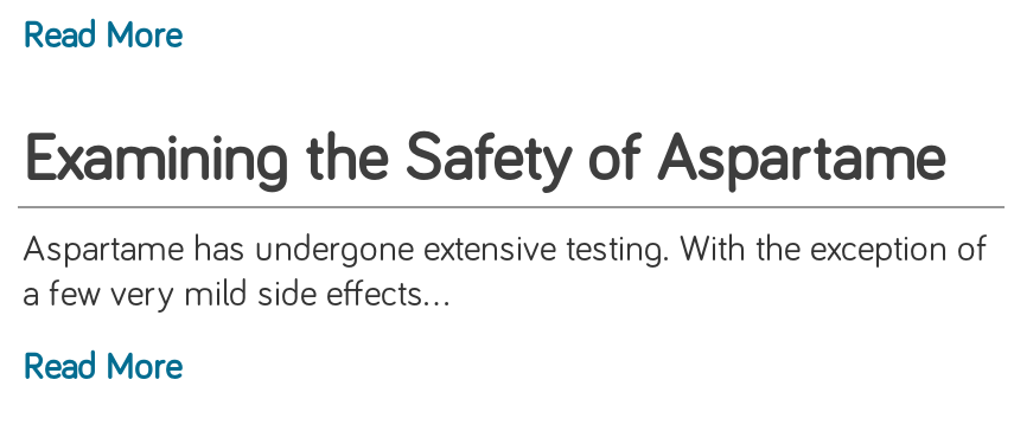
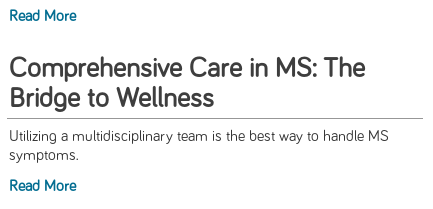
- Examining the Safety of Aspartame
+ Comprehensive Care in MS: The
+ Bridge to Wellness

- Aspartame has undergone extensive testing. With the exception of
- a few very mild side effects...
+ Utilizing a multidisciplinary team is the best way to handle MS
+ symptoms.
